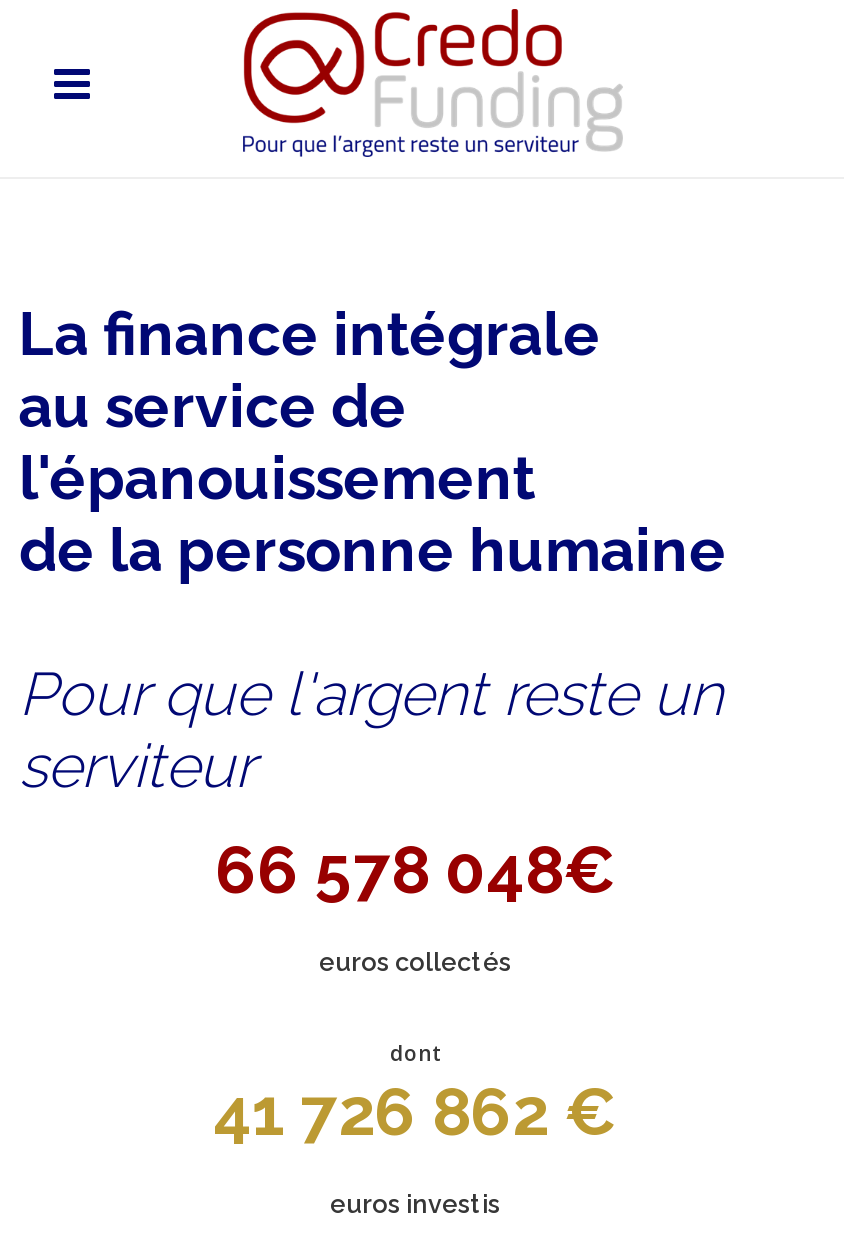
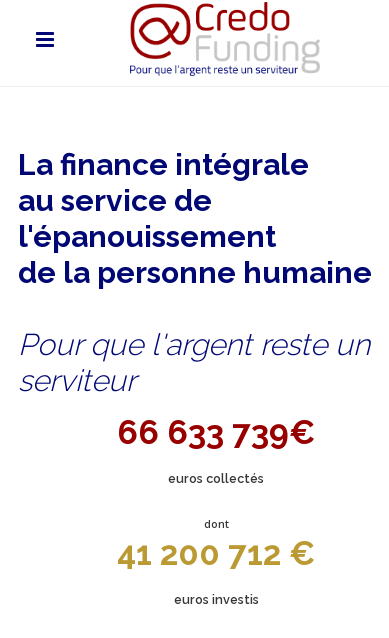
- 66 578 048€
+ 66 633 739€

- 41 726 862 €
+ 41 200 712 €
